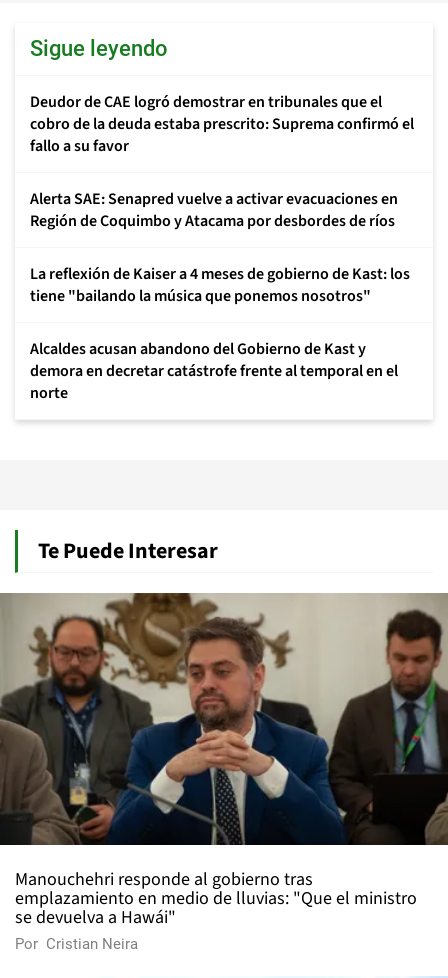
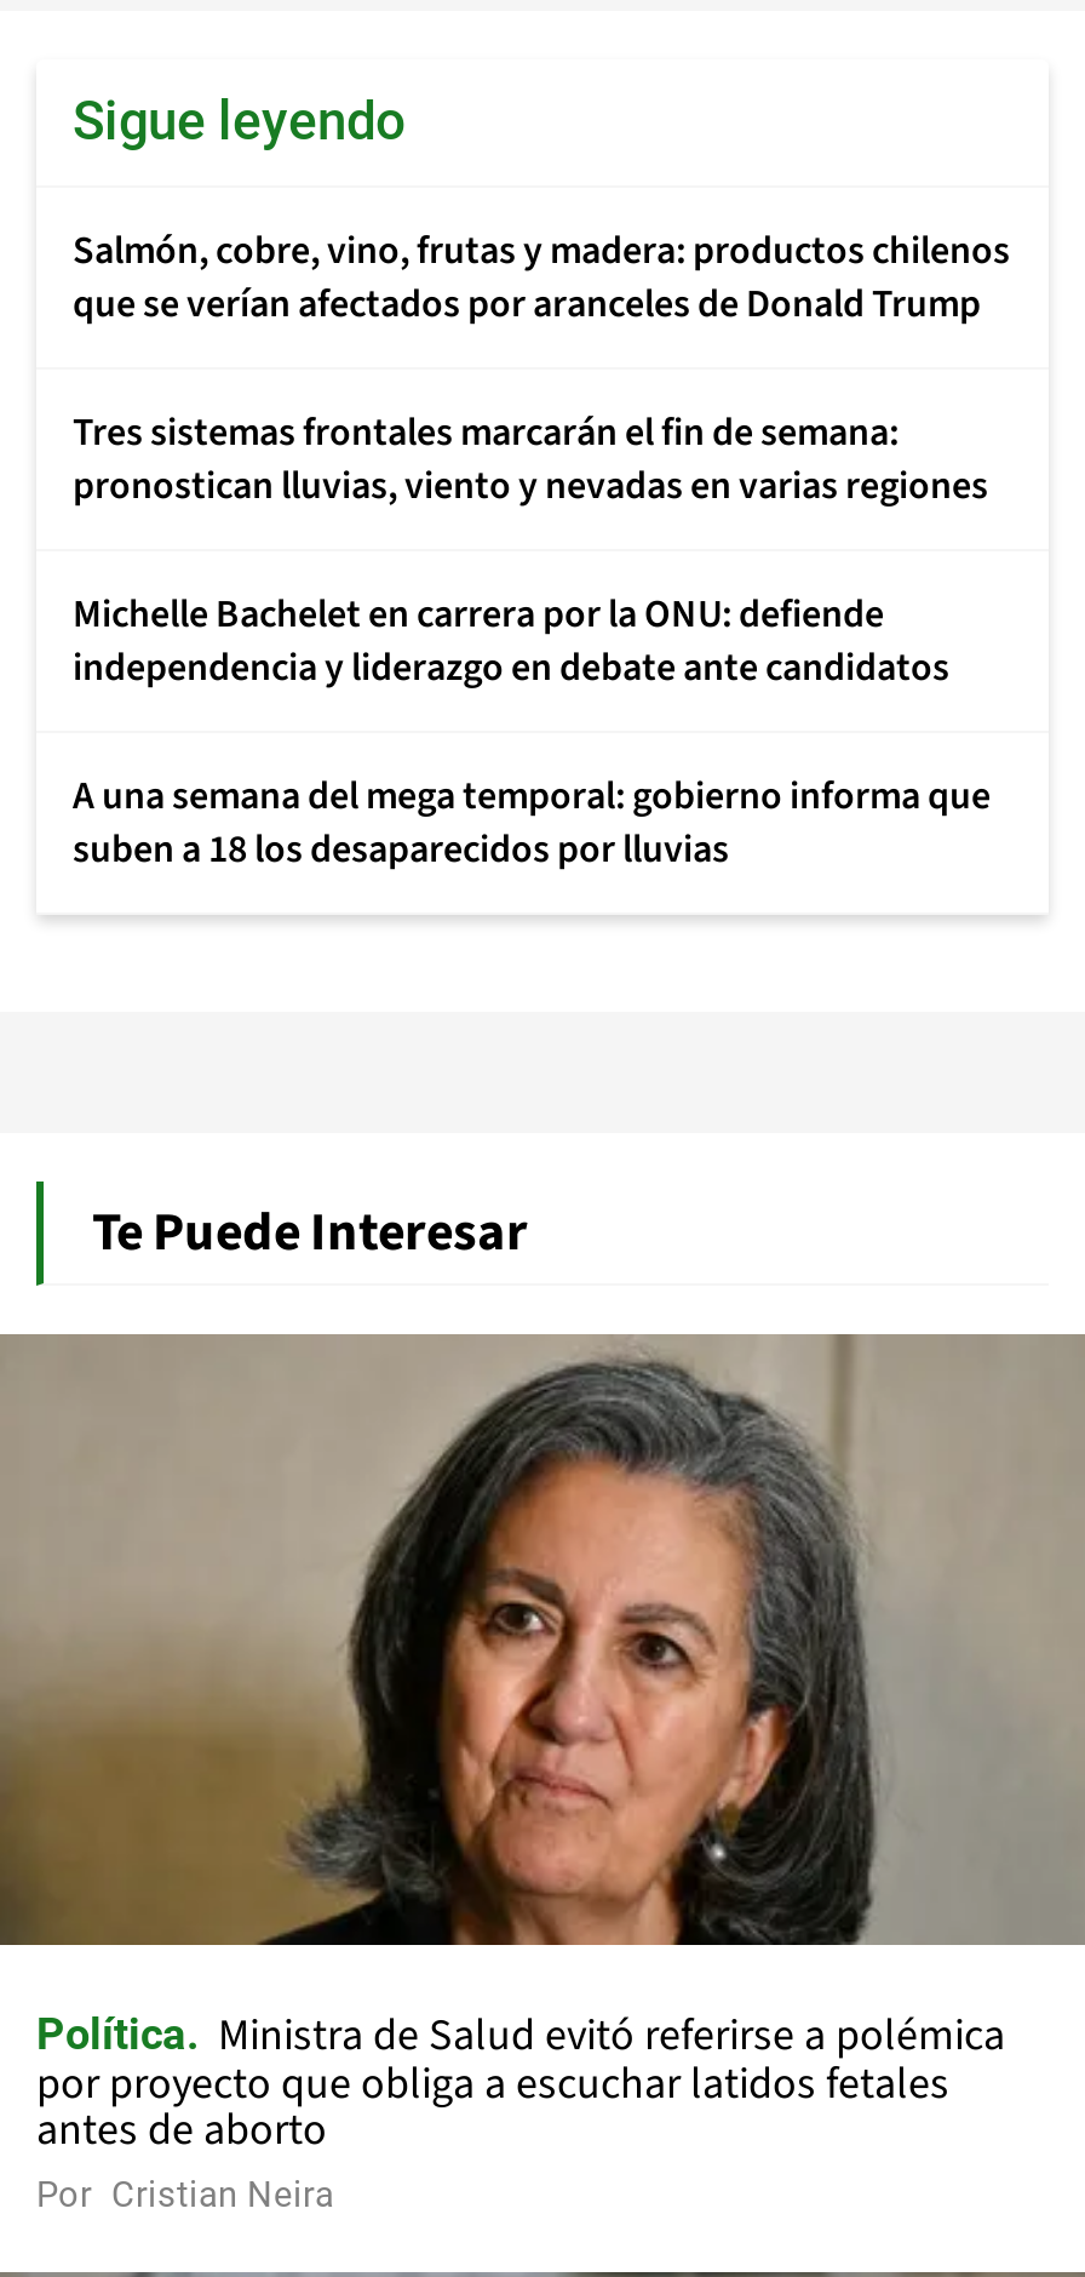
- Deudor de CAE logró demostrar en tribunales que el
- cobro de la deuda estaba prescrito: Suprema confirmó el
- fallo a su favor
+ Salmón, cobre, vino, frutas y madera: productos chilenos
+ que se verían afectados por aranceles de Donald Trump

- Alerta SAE: Senapred vuelve a activar evacuaciones en
- Región de Coquimbo y Atacama por desbordes de ríos
+ Tres sistemas frontales marcarán el fin de semana:
+ pronostican lluvias, viento y nevadas en varias regiones

- La reflexión de Kaiser a 4 meses de gobierno de Kast: los
- tiene "bailando la música que ponemos nosotros"
+ Michelle Bachelet en carrera por la ONU: defiende
+ independencia y liderazgo en debate ante candidatos

- Alcaldes acusan abandono del Gobierno de Kast y
- demora en decretar catástrofe frente al temporal en el
- norte
+ A una semana del mega temporal: gobierno informa que
+ suben a 18 los desaparecidos por lluvias

- [image]
- Manouchehri responde al gobierno tras
- emplazamiento en medio de lluvias: "Que el ministro
- se devuelva a Hawái"
+ [image]
+ Política
+ Ministra de Salud evitó referirse a polémica
+ por proyecto que obliga a escuchar latidos fetales
+ antes de aborto
